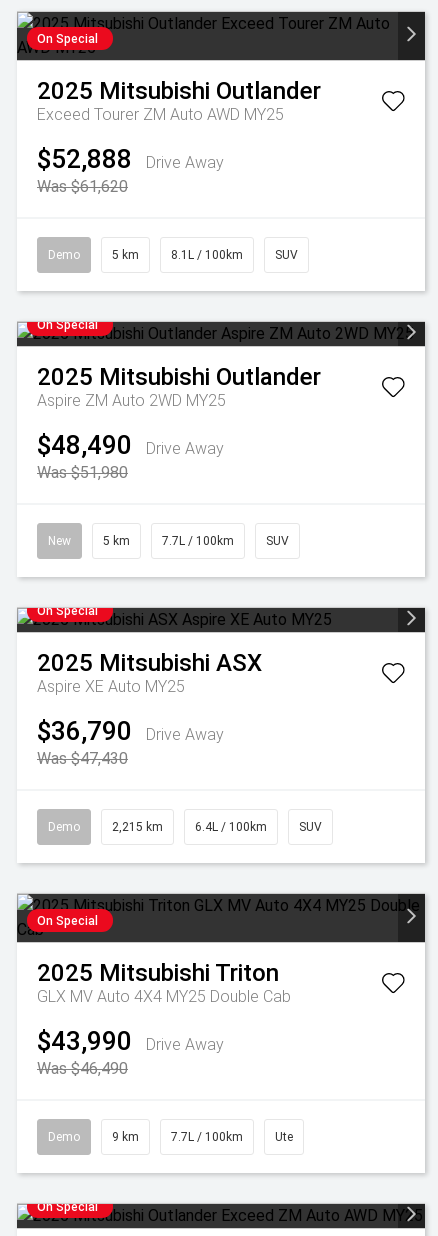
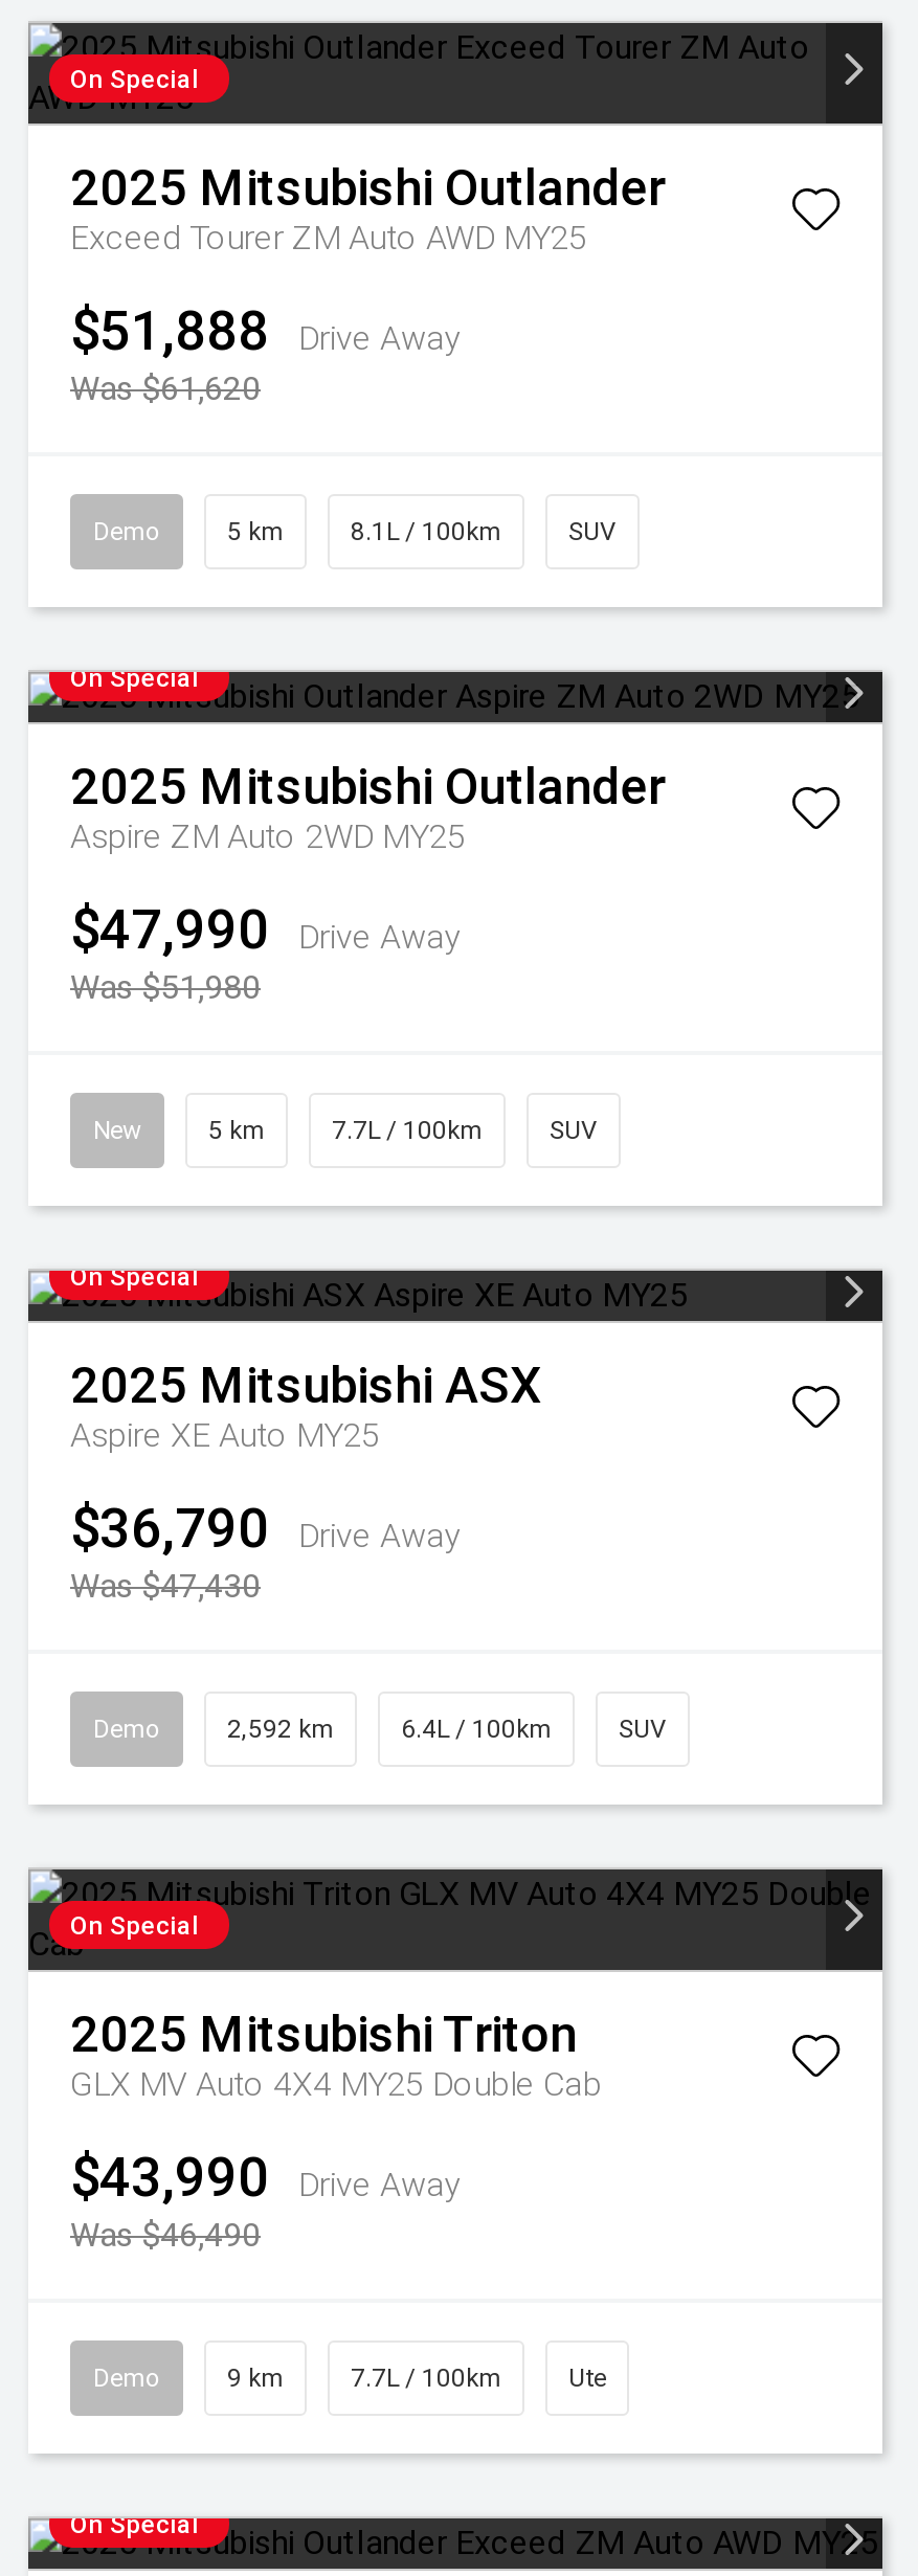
- $52,888 Drive Away
+ $51,888 Drive Away

- $48,490 Drive Away
+ $47,990 Drive Away

- 2,215 km
+ 2,592 km
